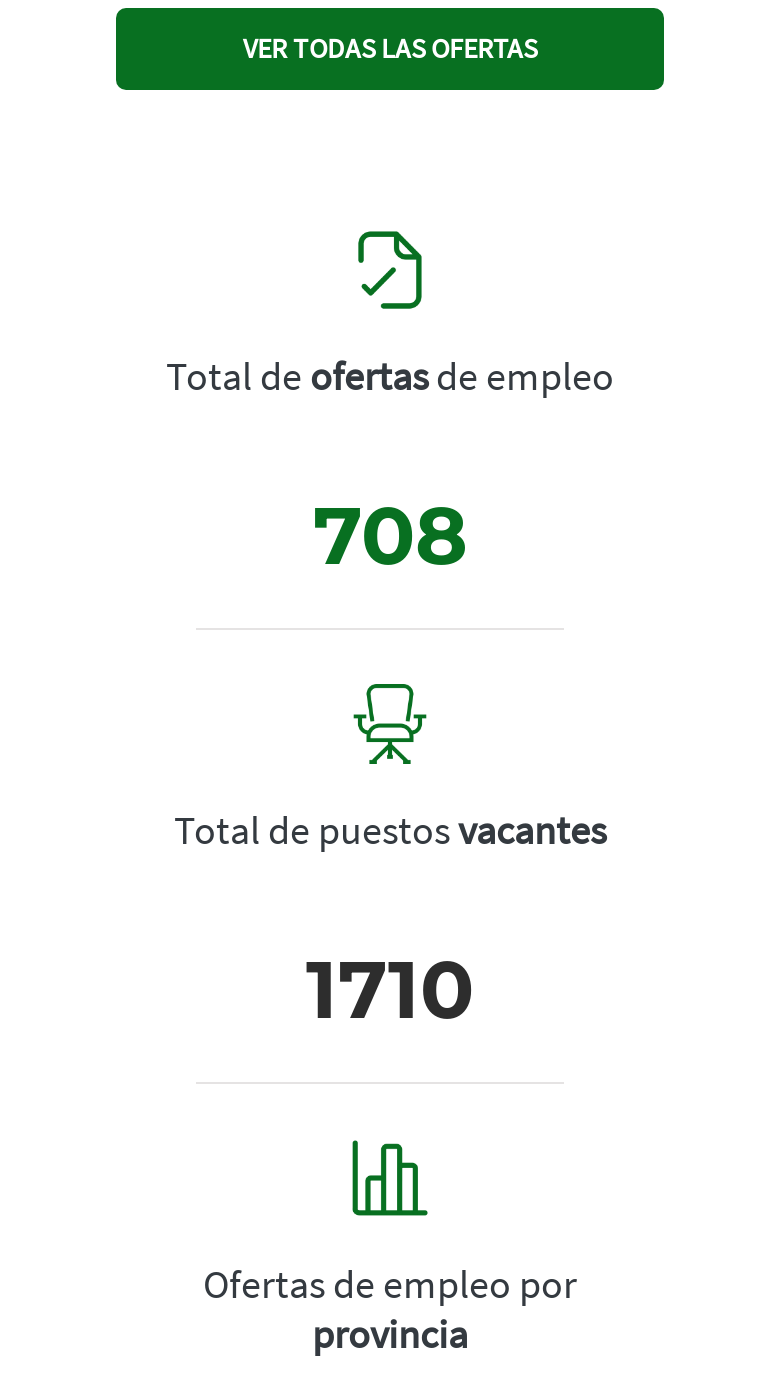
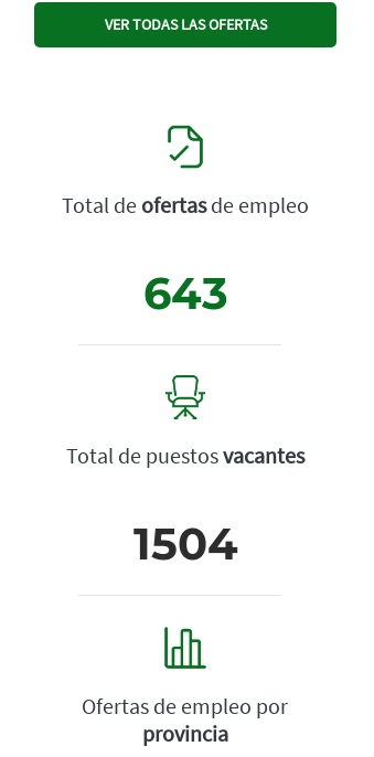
- 708
+ 643

- 1710
+ 1504
